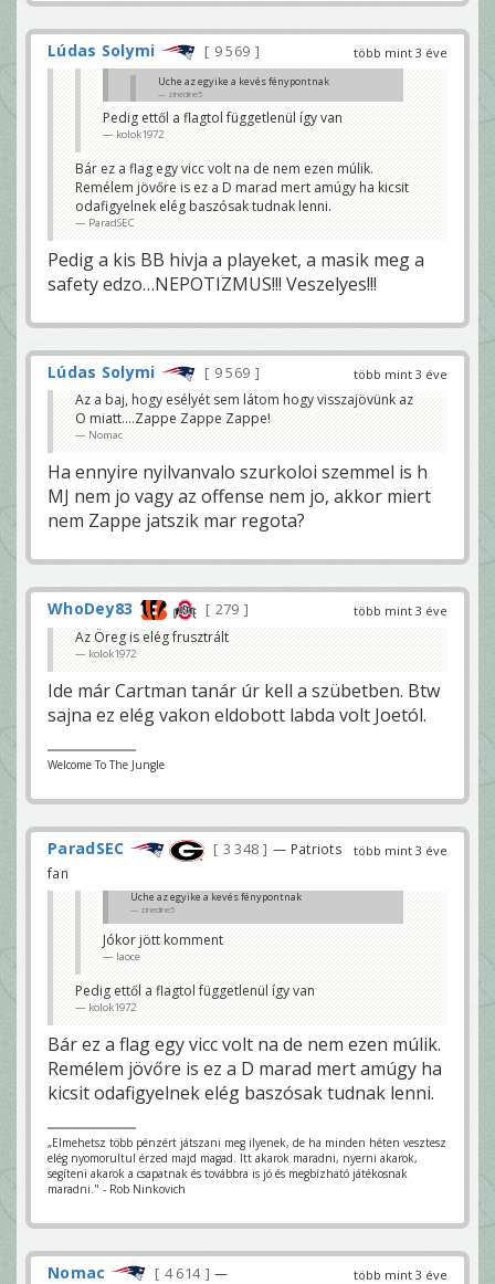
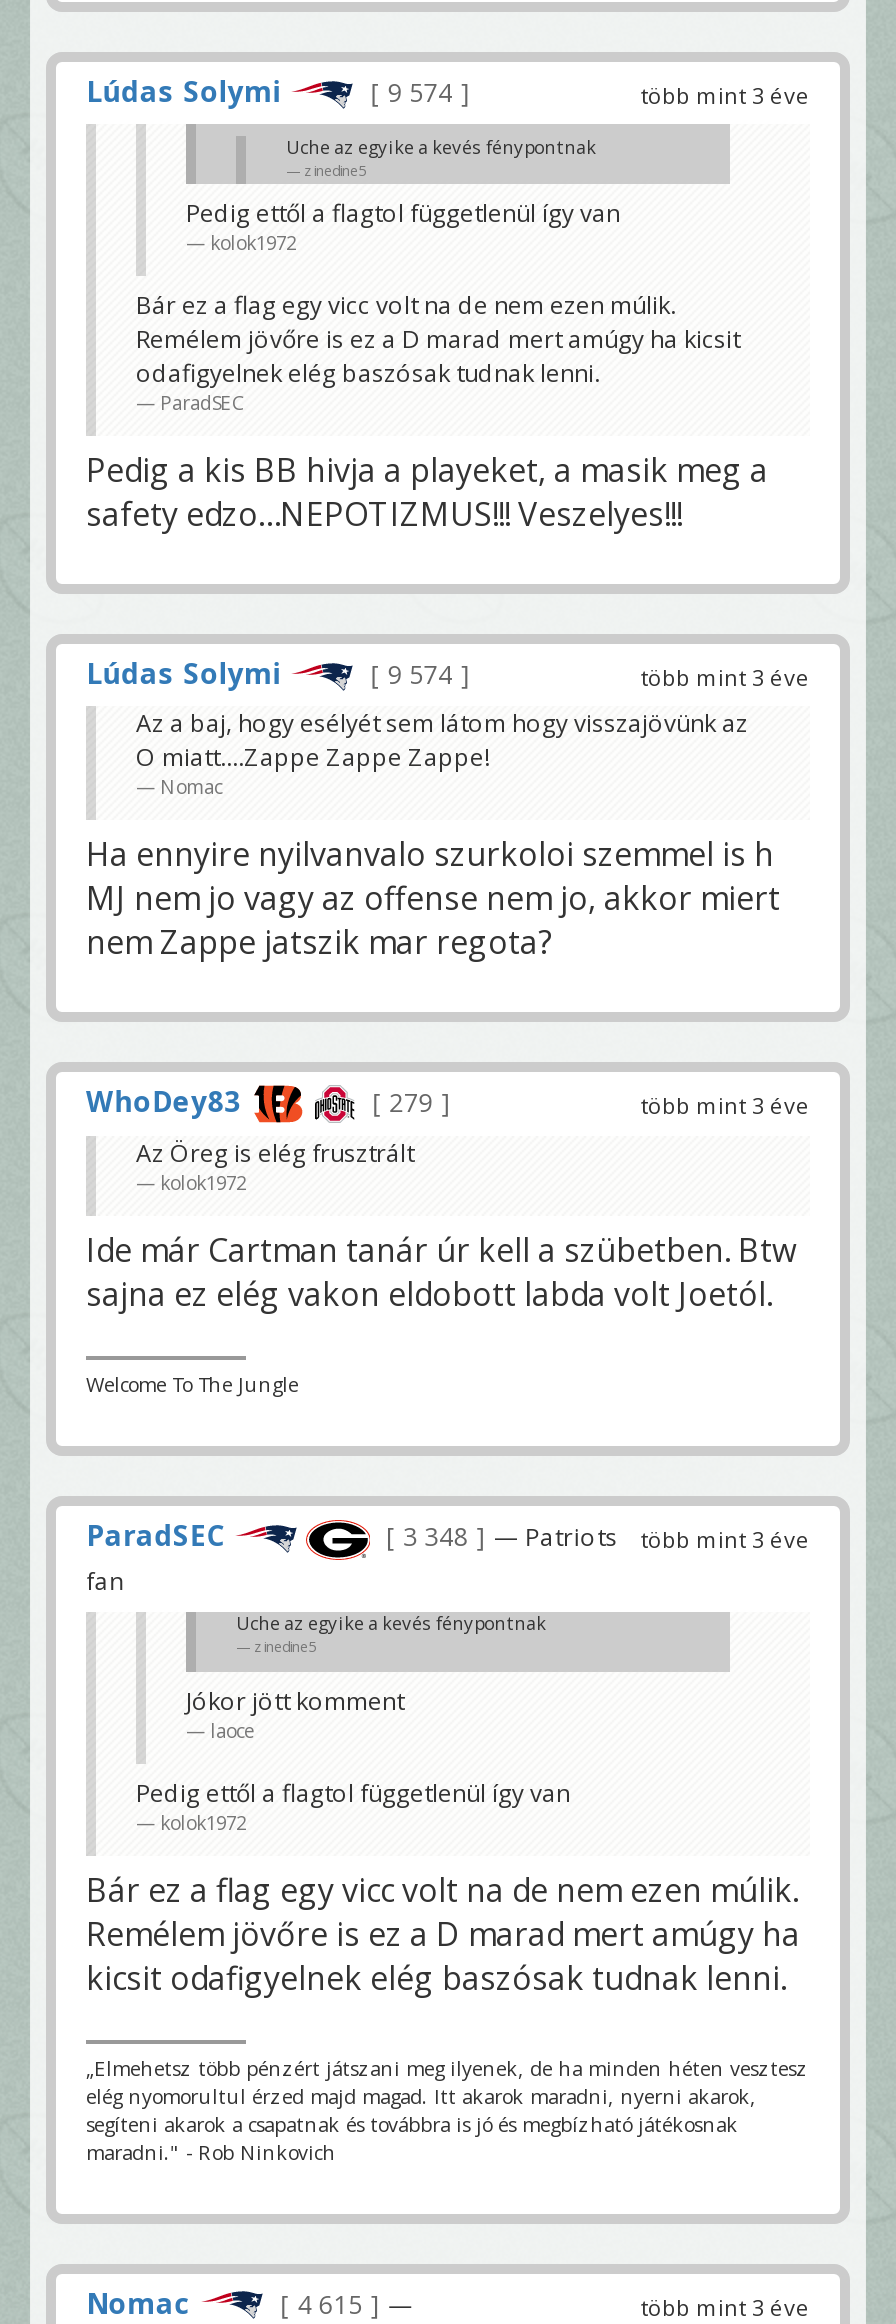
- 9 569
+ 9 574

- 9 569
+ 9 574

- 4 614
+ 4 615
